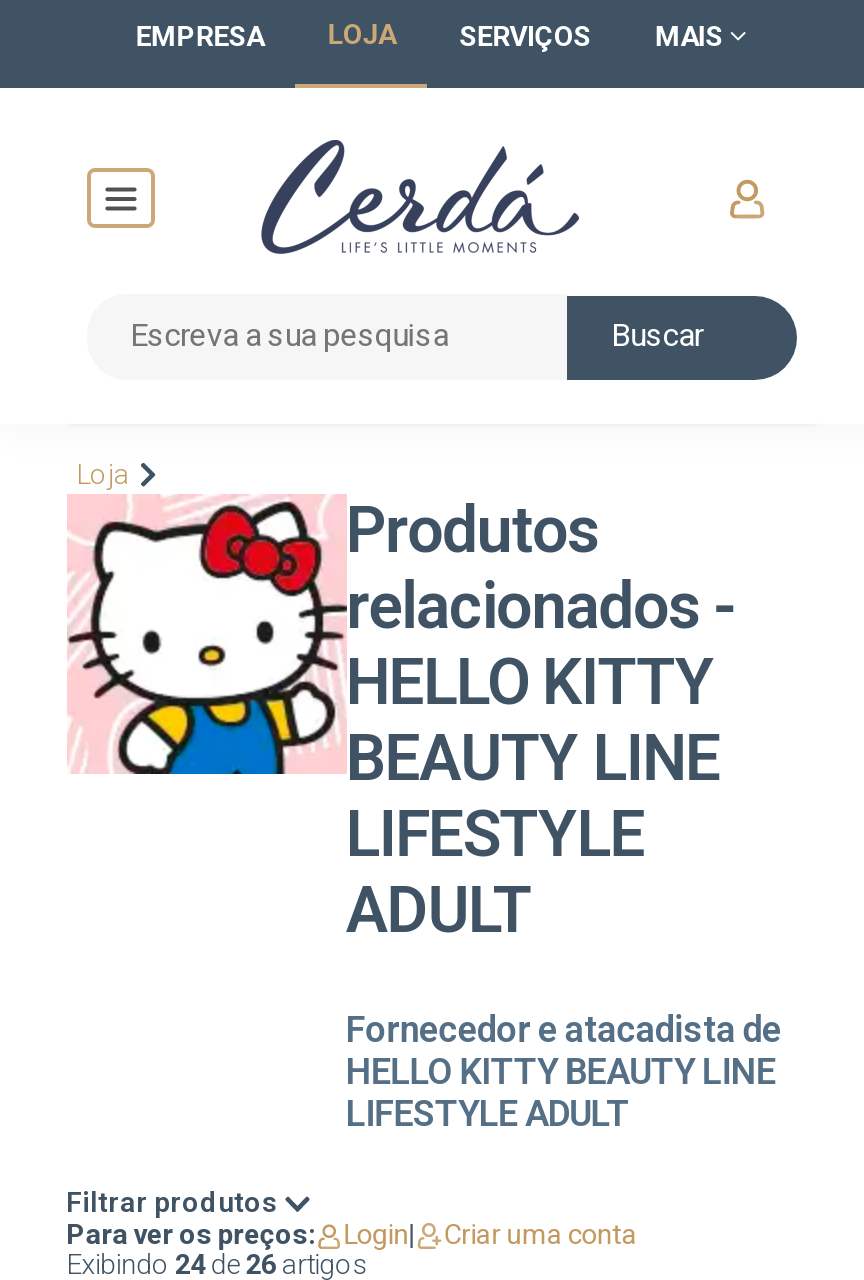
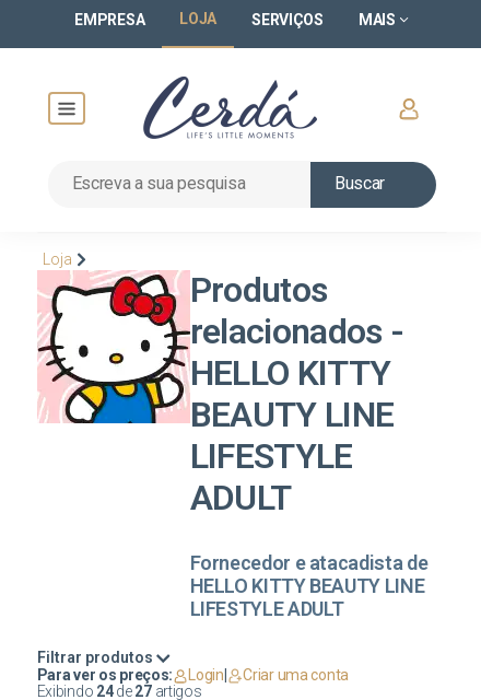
- Exibindo 24 de 26 artigos
+ Exibindo 24 de 27 artigos
